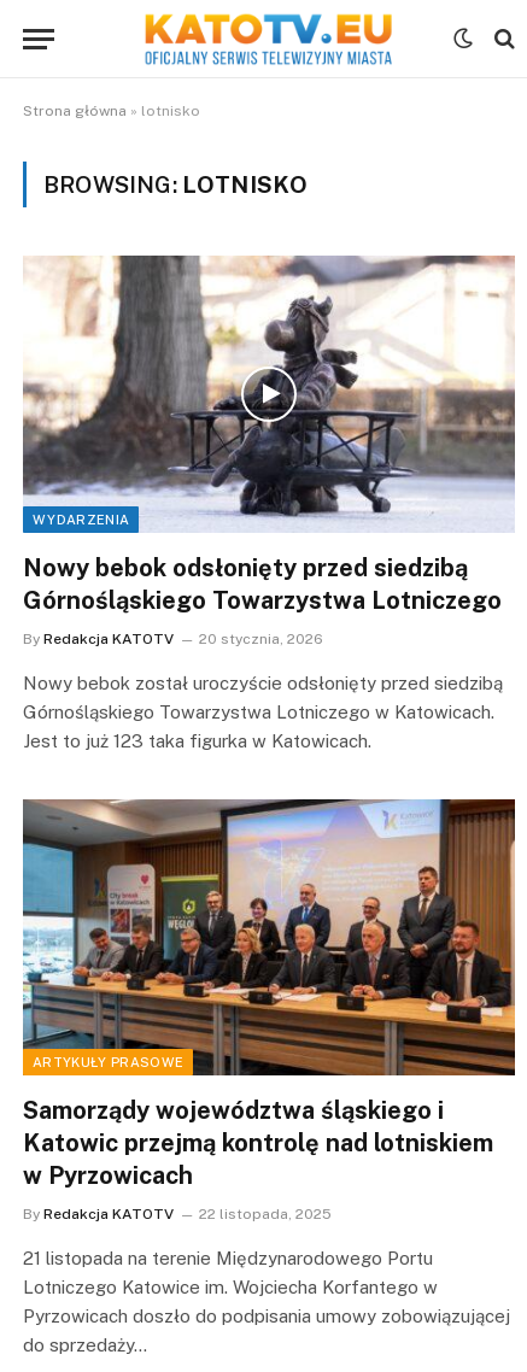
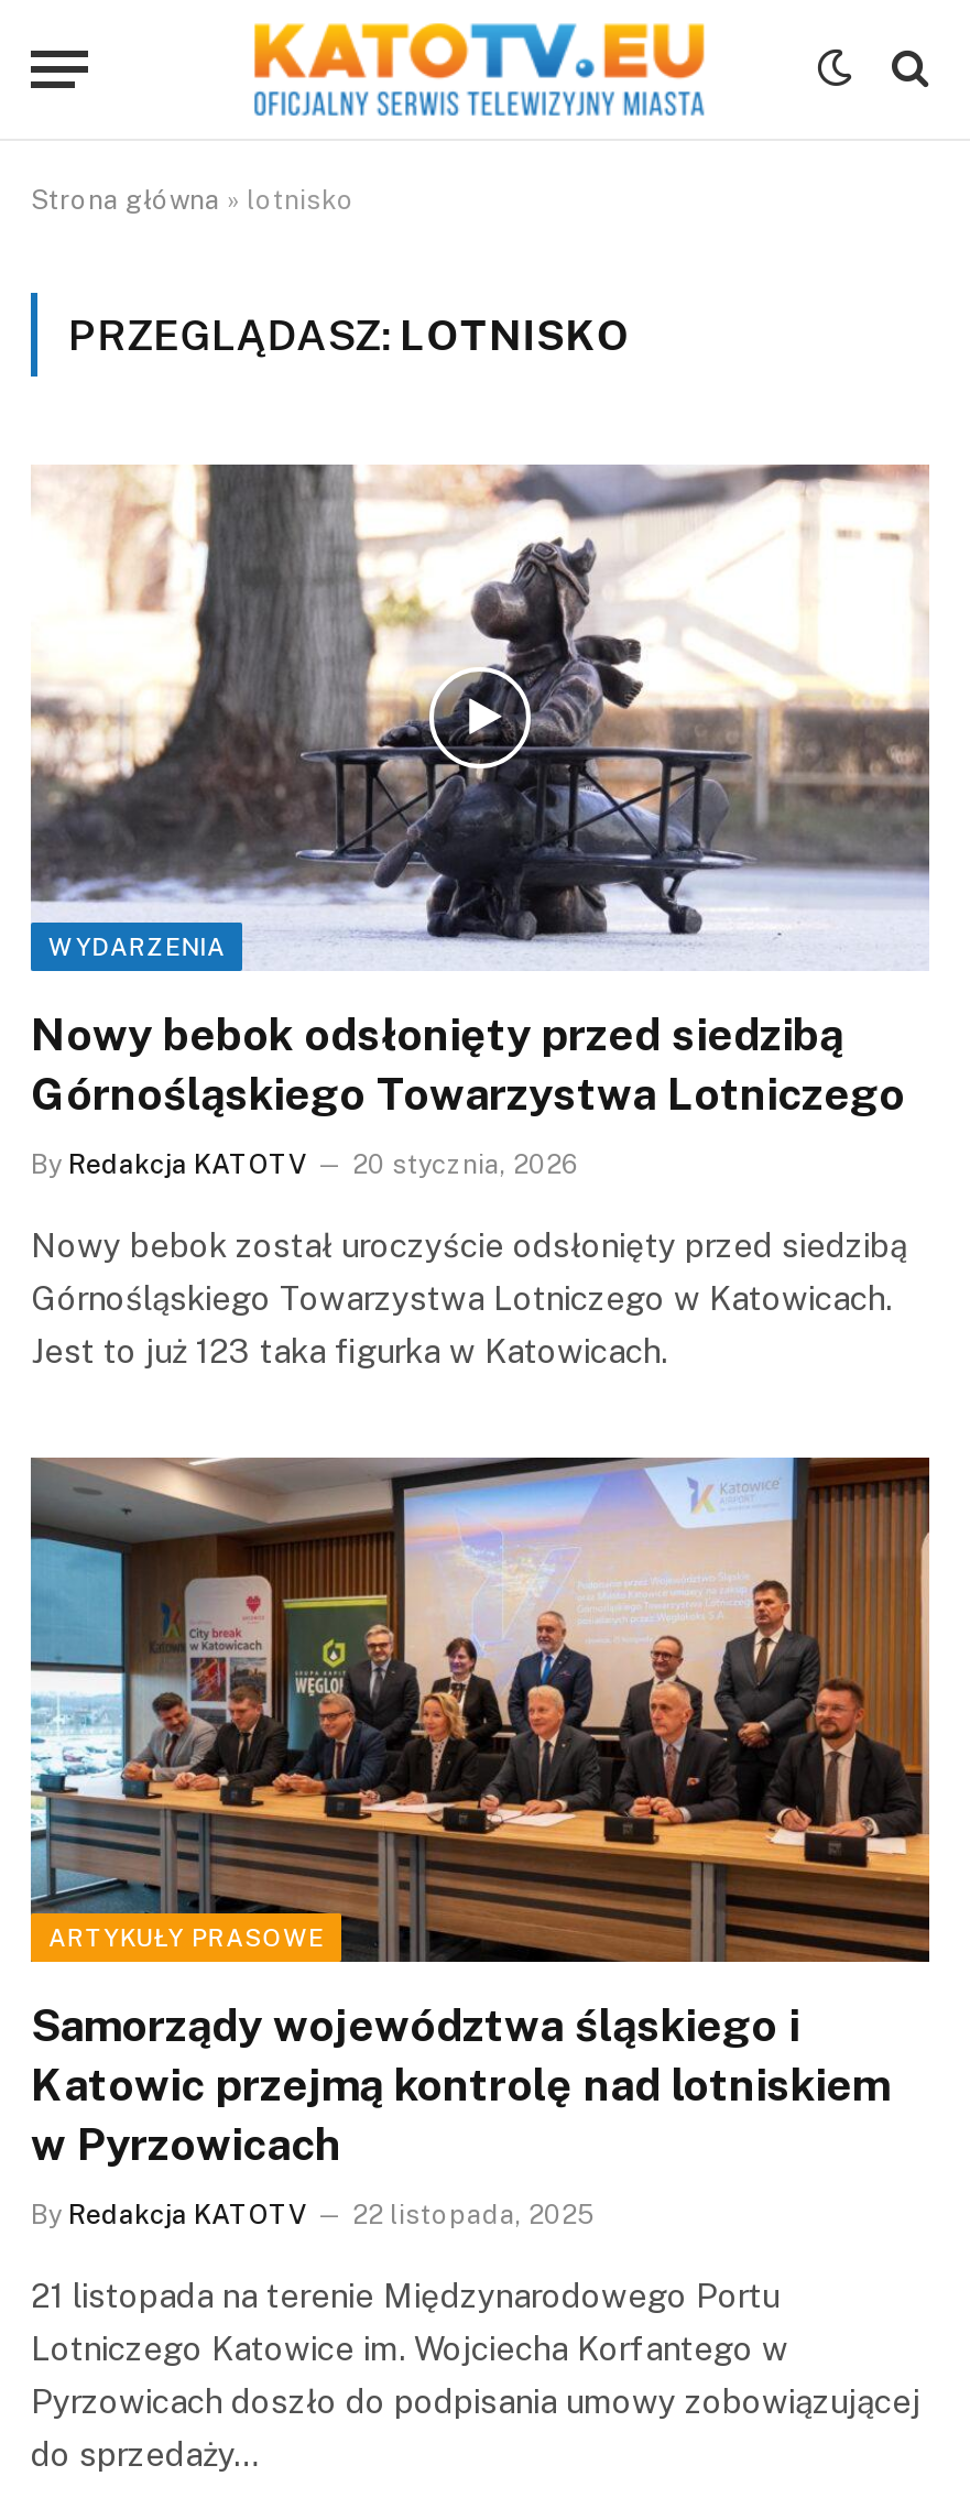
- BROWSING: LOTNISKO
+ PRZEGLĄDASZ: LOTNISKO
